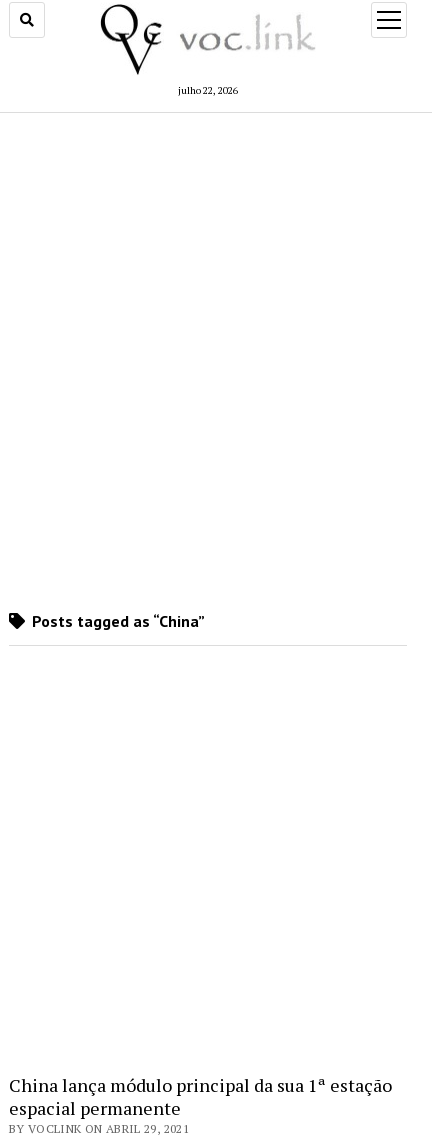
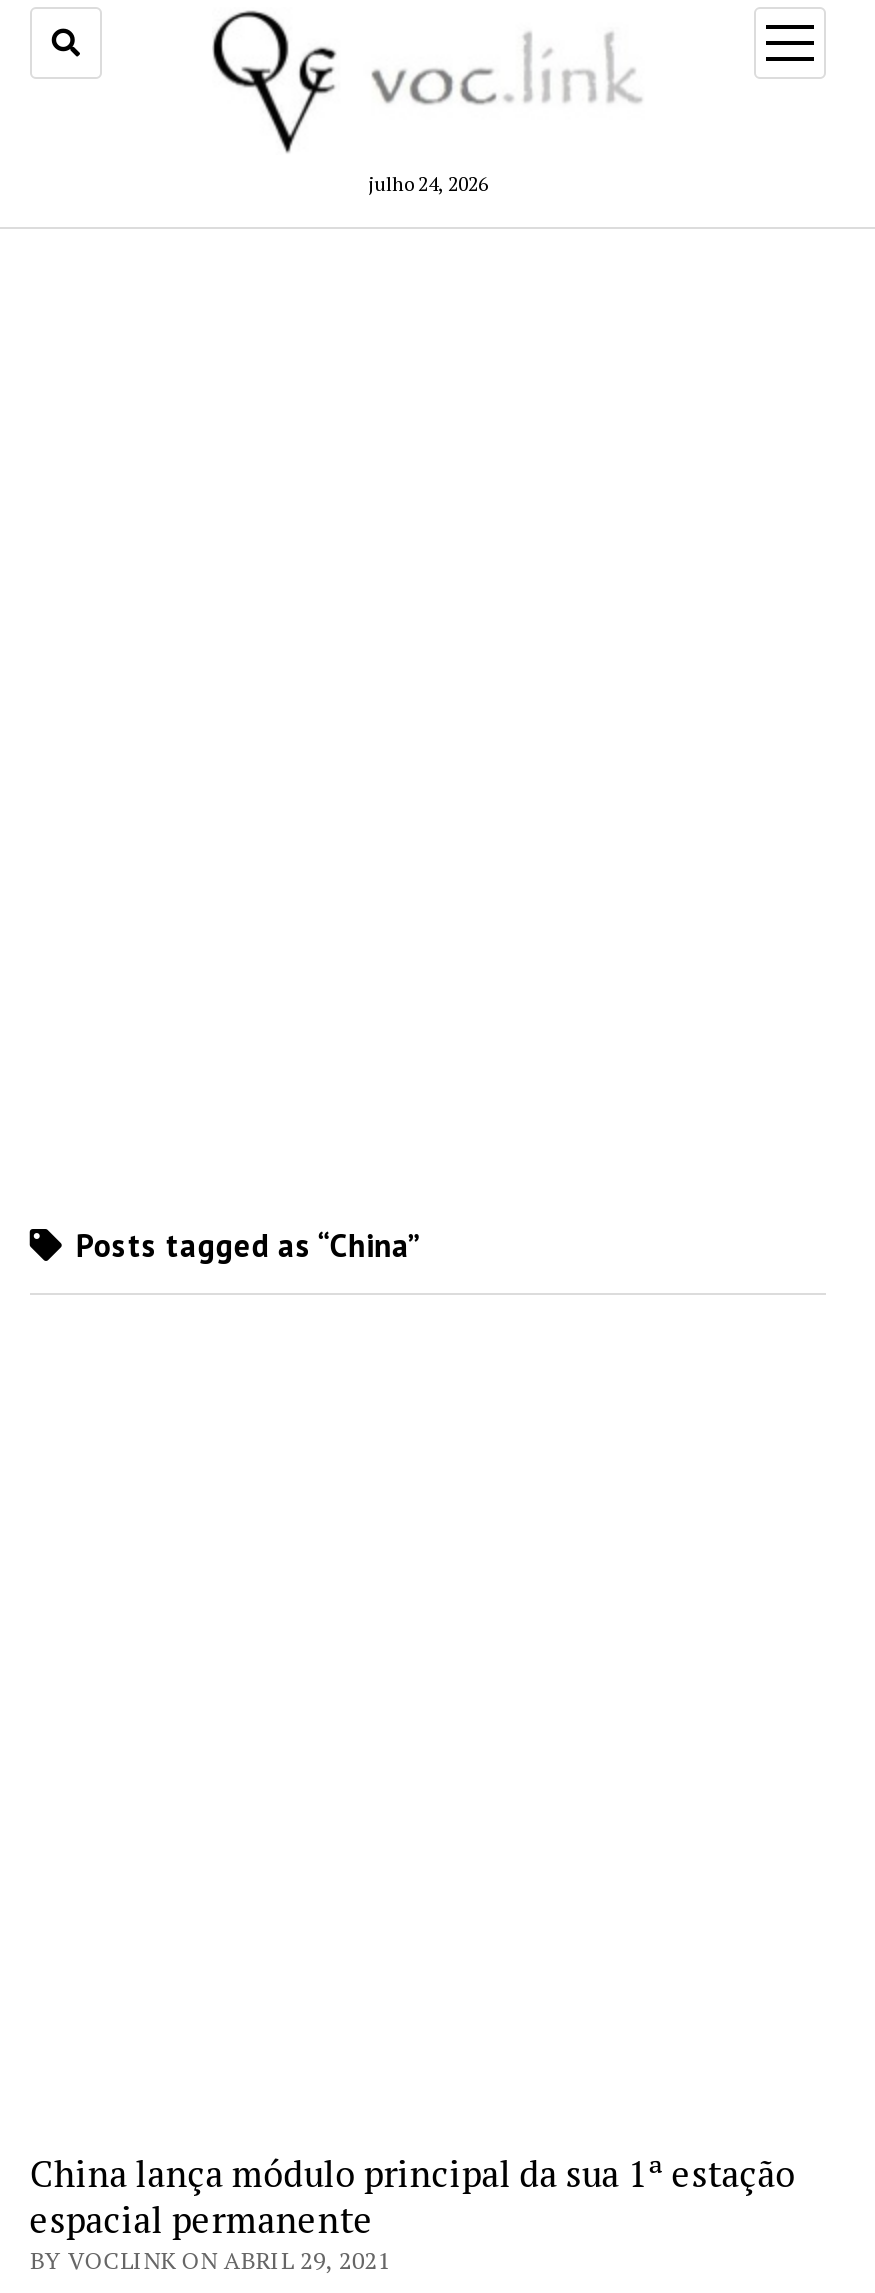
- julho 22, 2026
+ julho 24, 2026
